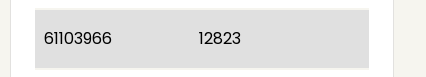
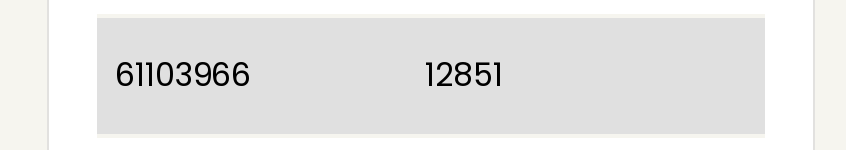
- 12823
+ 12851
